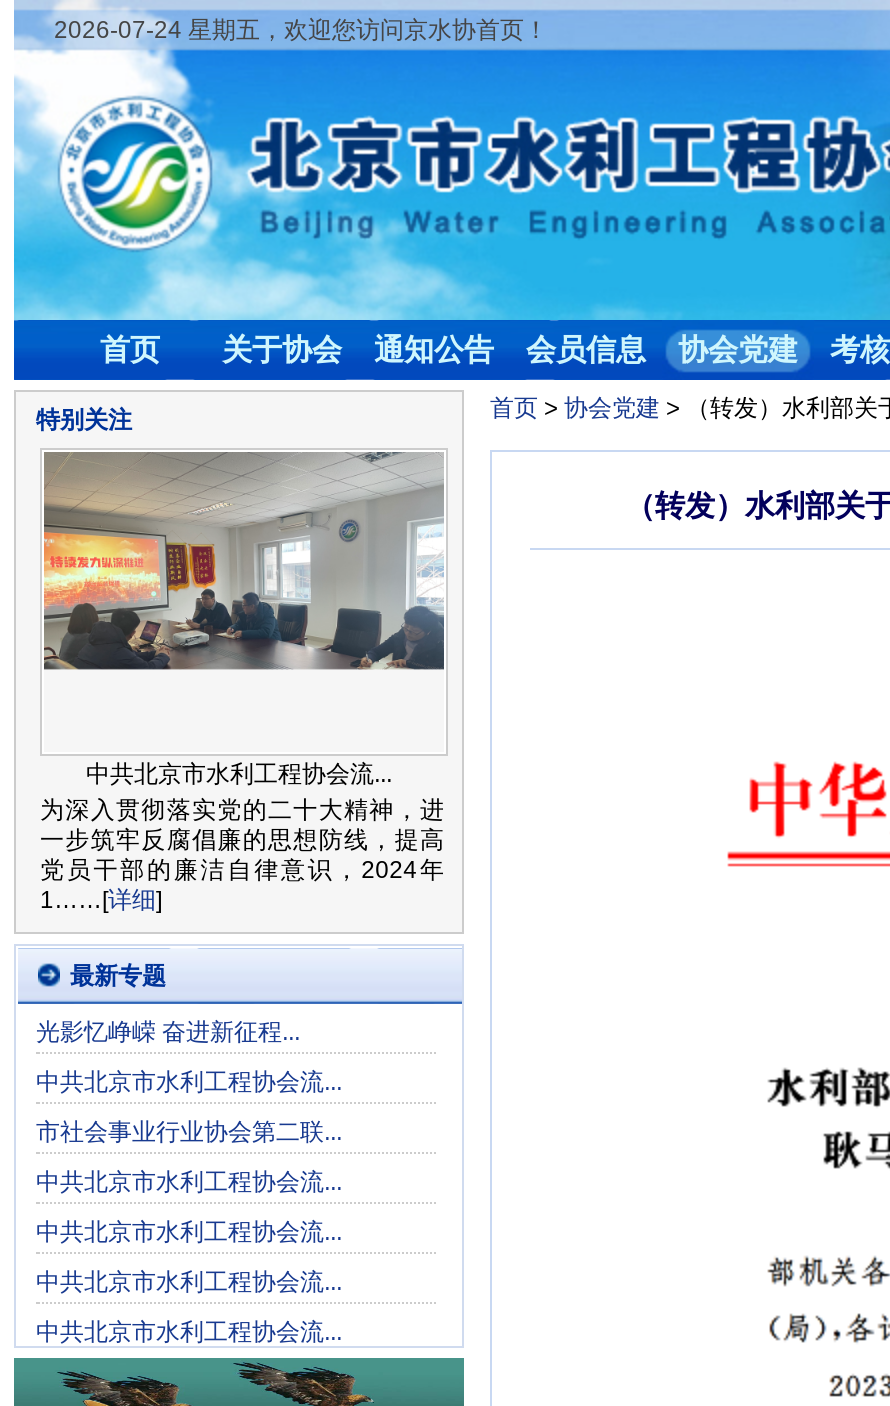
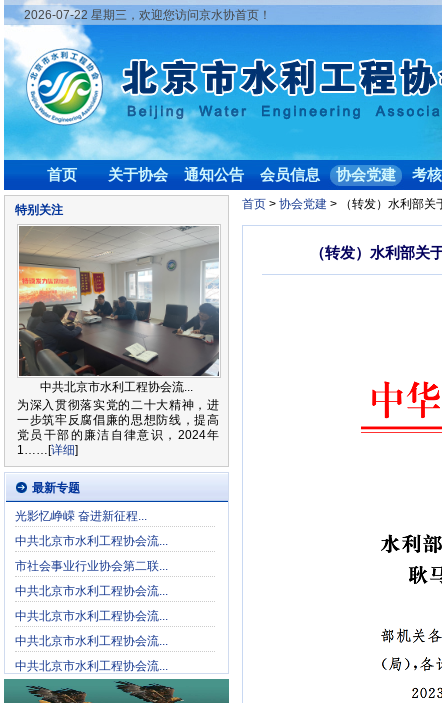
- 2026-07-24 星期五，欢迎您访问京水协首页！
+ 2026-07-22 星期三，欢迎您访问京水协首页！

+ [image]
